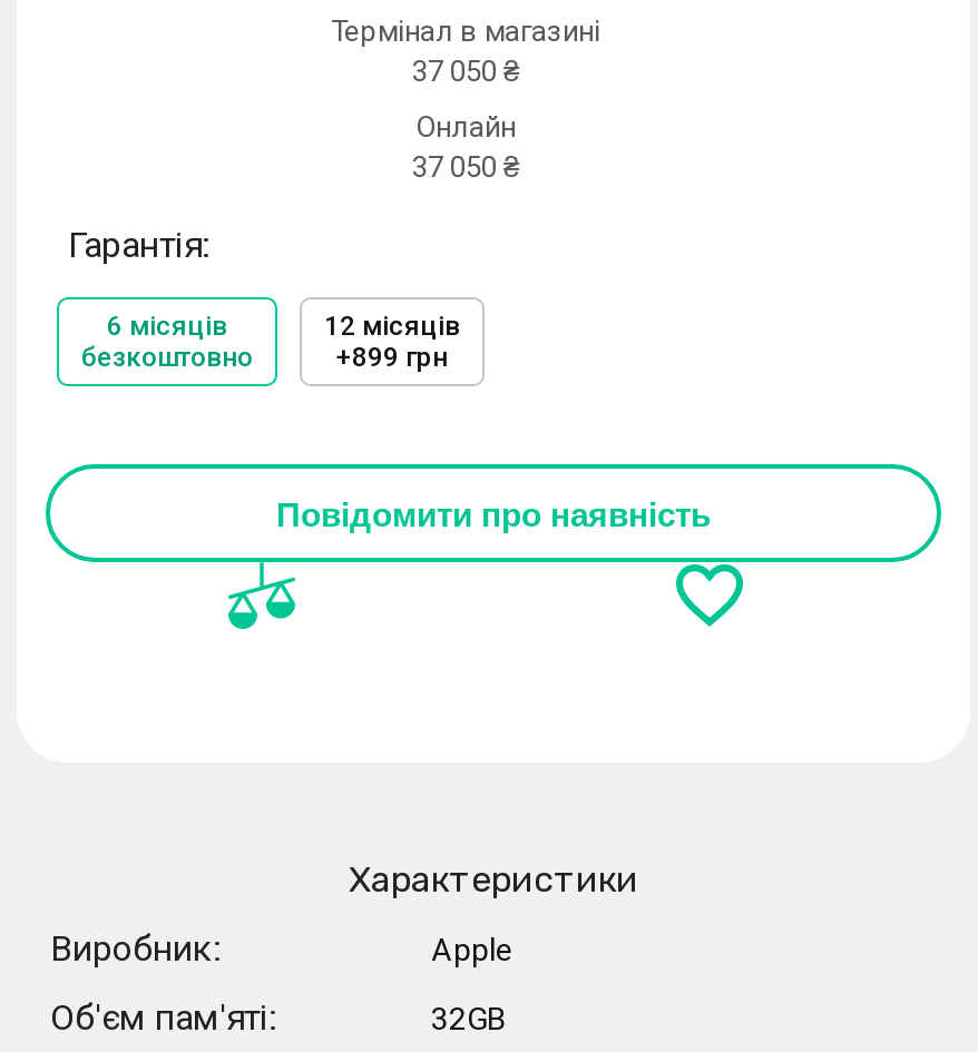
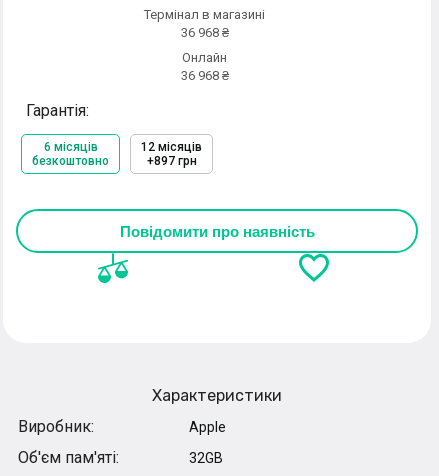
- 37 050 ₴
+ 36 968 ₴

- 37 050 ₴
+ 36 968 ₴

- +899 грн
+ +897 грн
